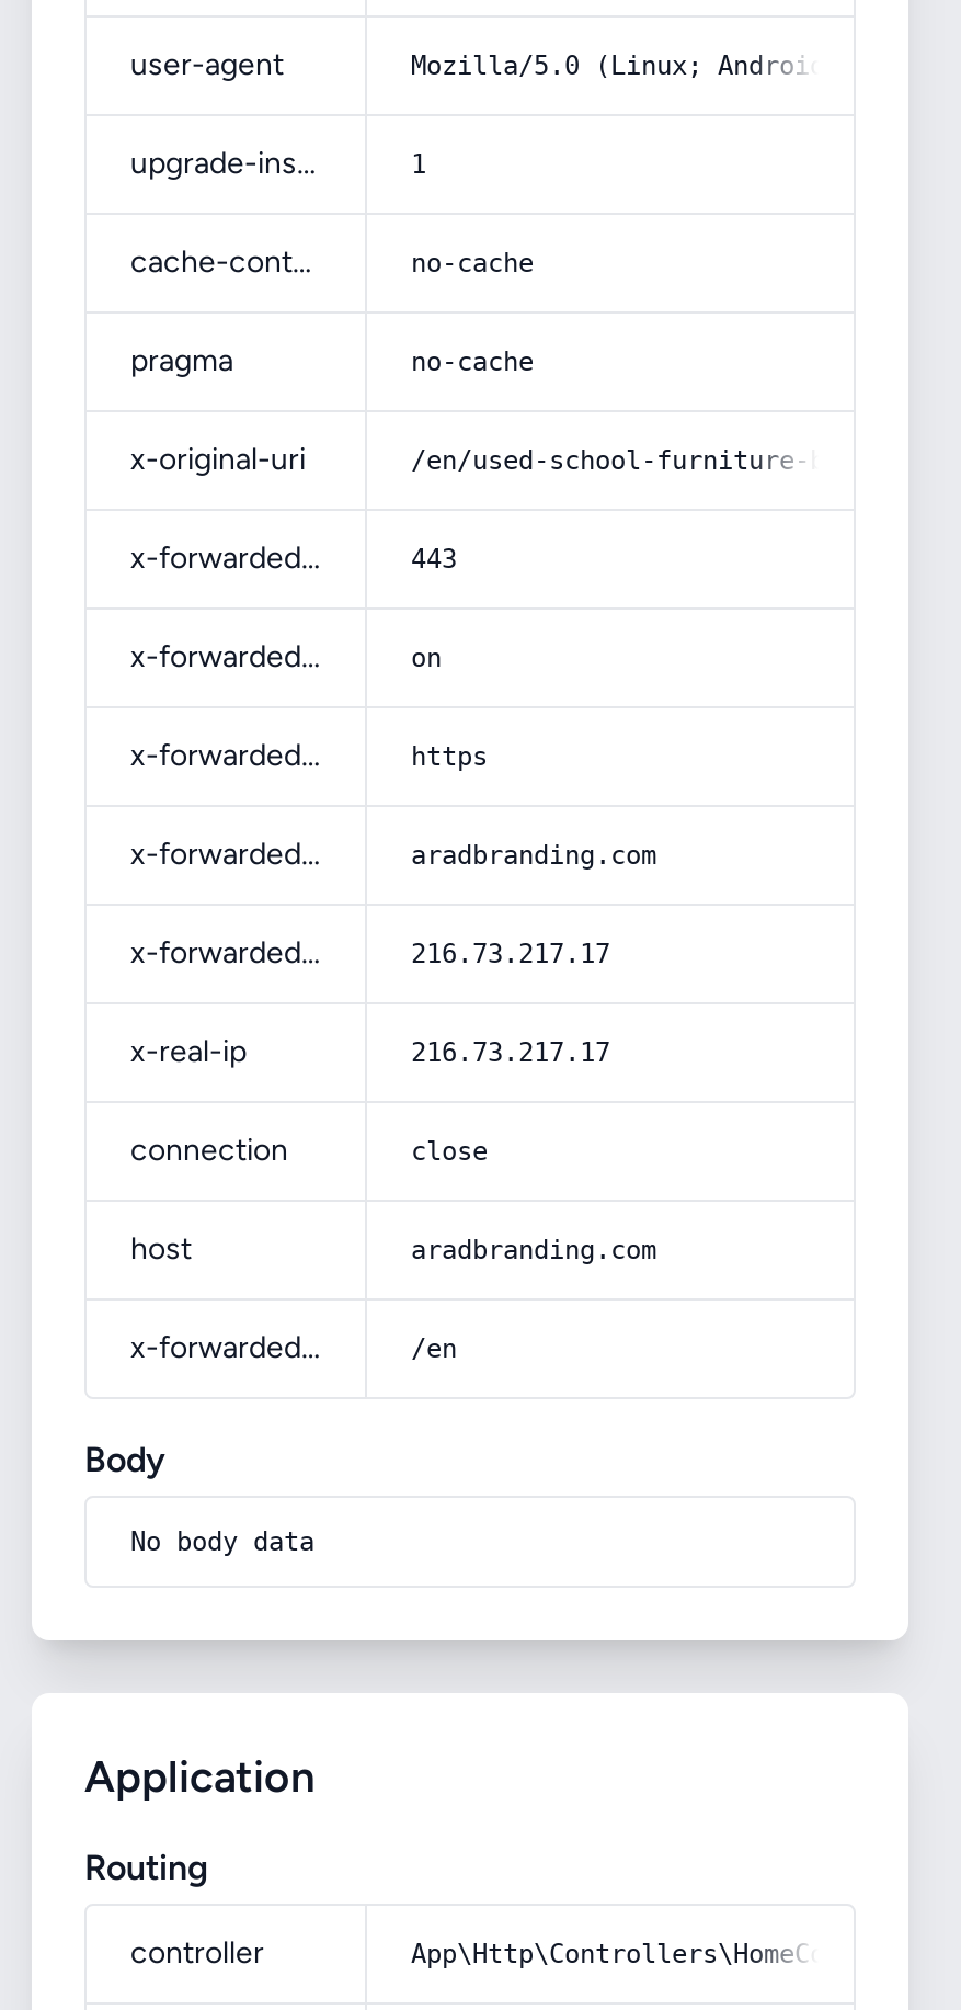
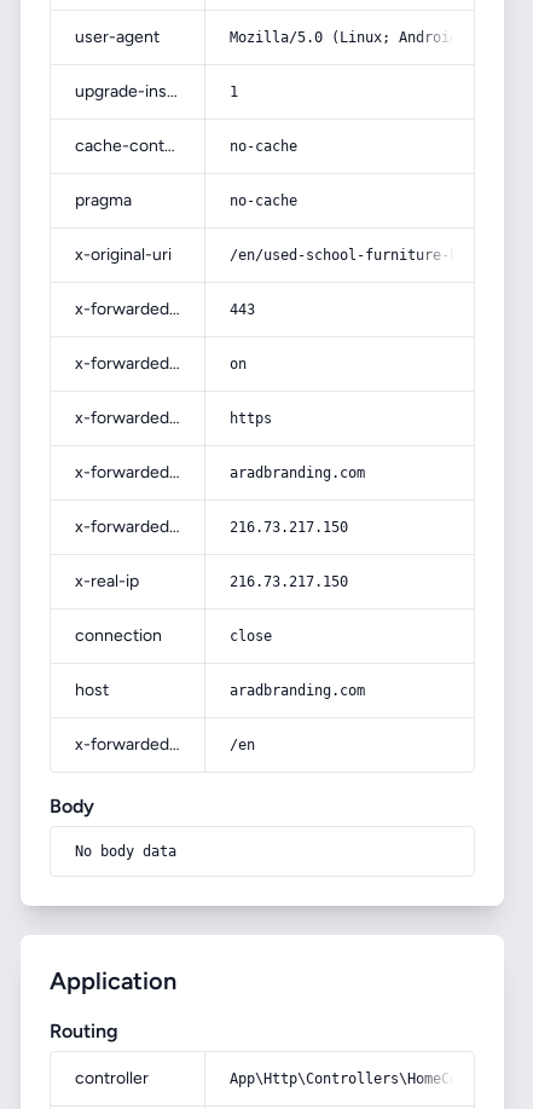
- 216.73.217.17
+ 216.73.217.150

- 216.73.217.17
+ 216.73.217.150
